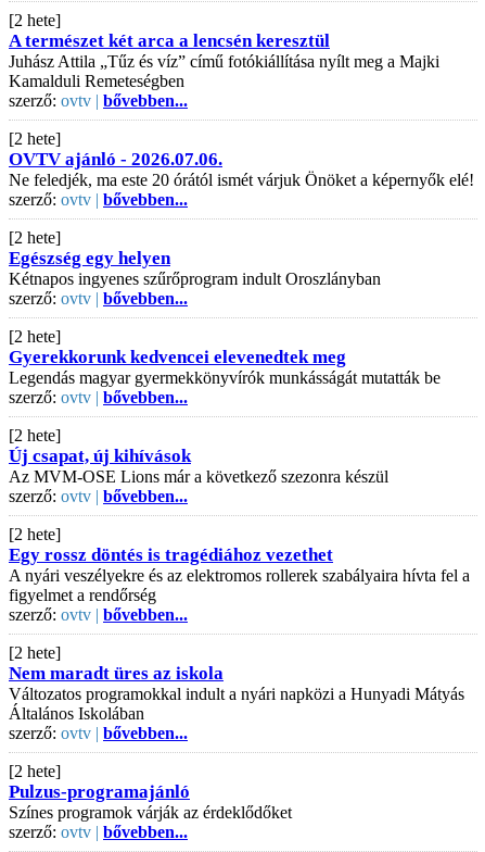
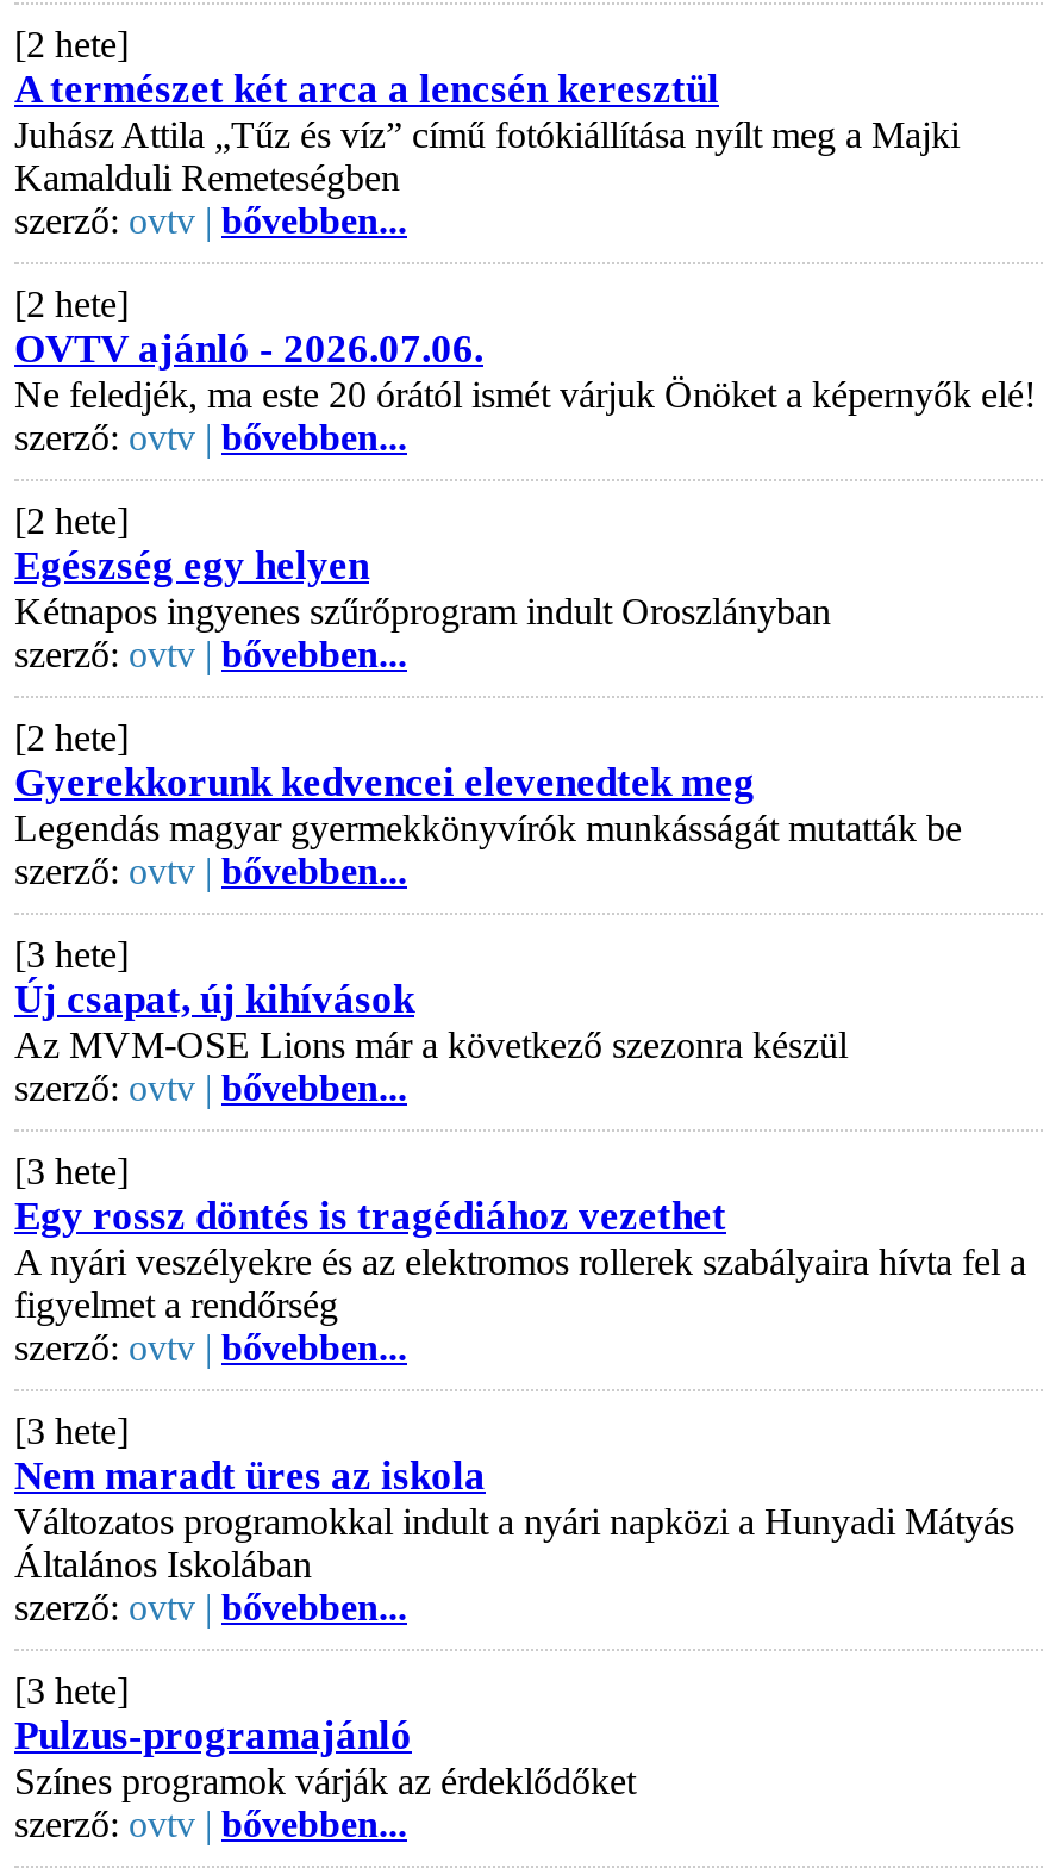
- [2 hete]
+ [3 hete]

- [2 hete]
+ [3 hete]

- [2 hete]
+ [3 hete]

- [2 hete]
+ [3 hete]
